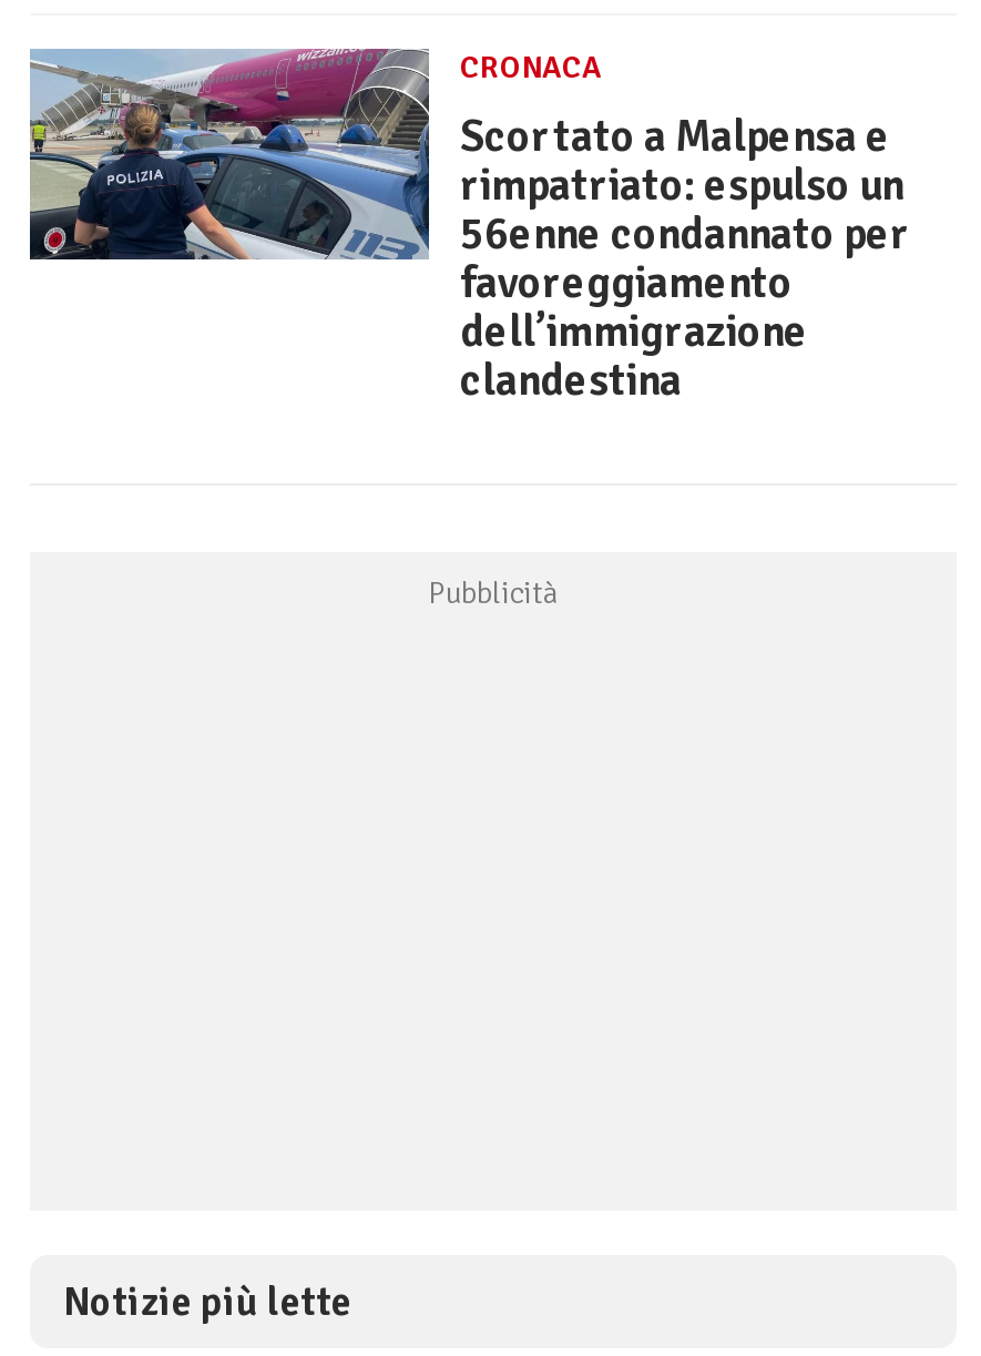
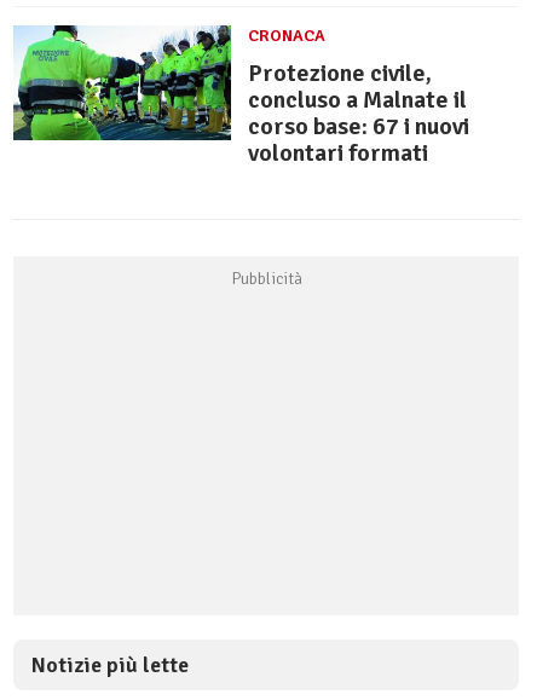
- [image]
- Scortato a Malpensa e
- rimpatriato: espulso un
- 56enne condannato per
- favoreggiamento
- dell’immigrazione
- clandestina
+ [image]
+ Protezione civile,
+ concluso a Malnate il
+ corso base: 67 i nuovi
+ volontari formati
